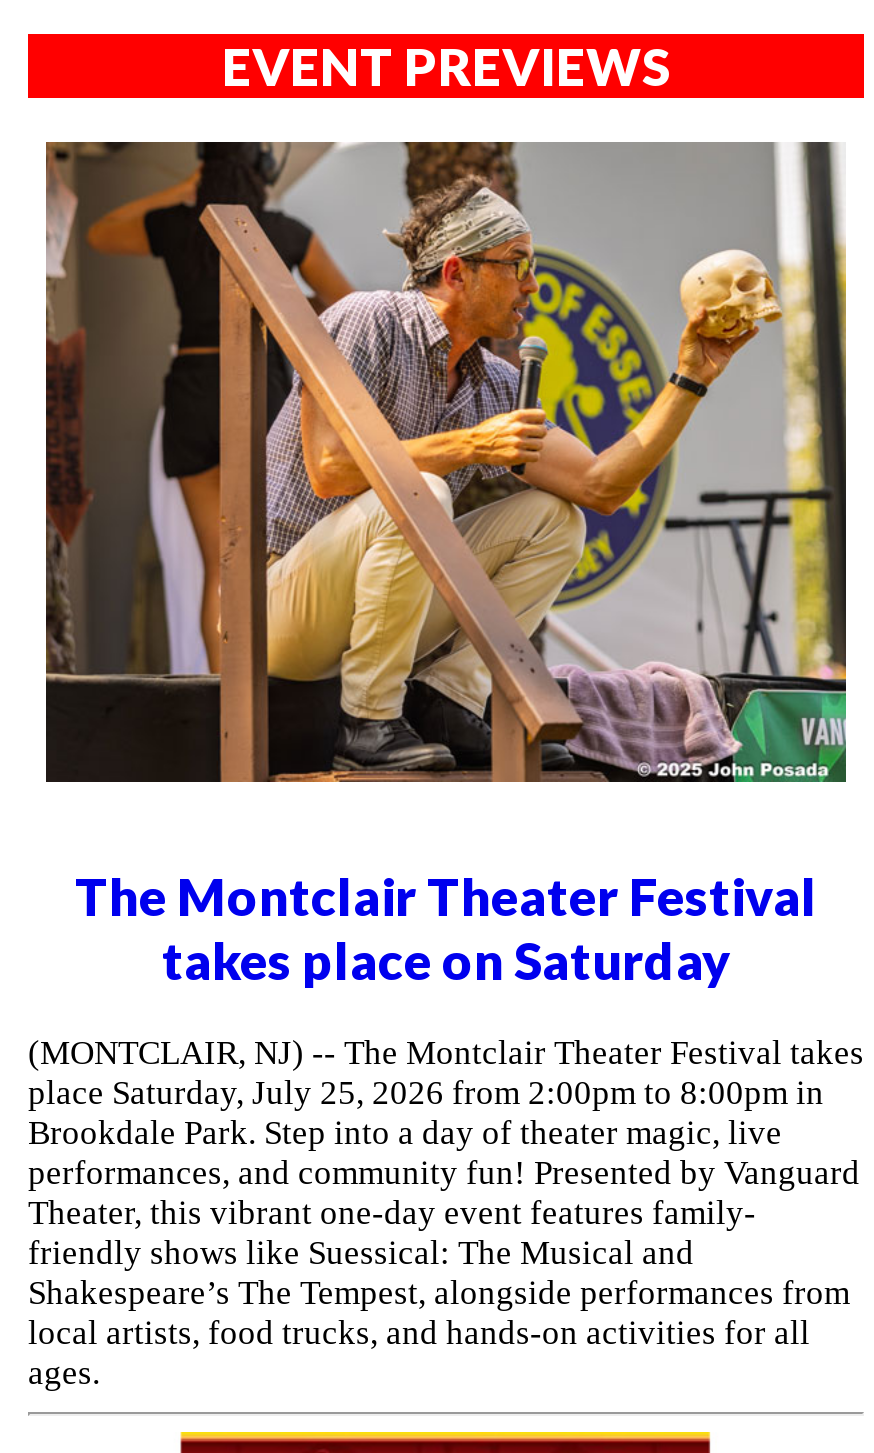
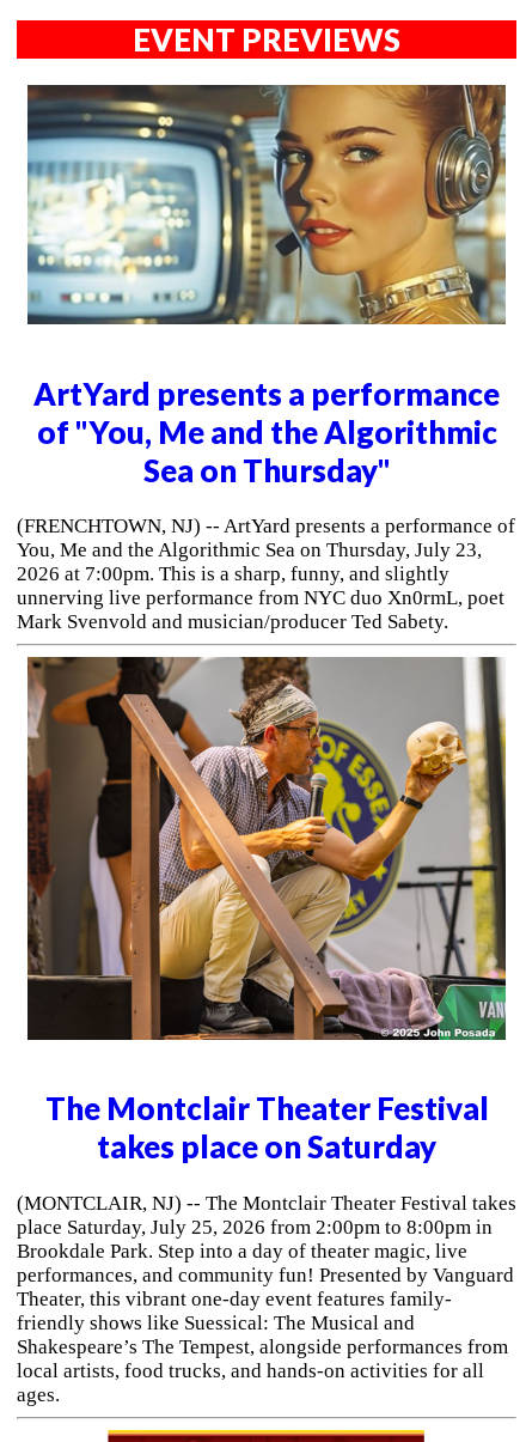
+ ArtYard presents a performance
+ of "You, Me and the Algorithmic
+ Sea on Thursday"
+ (FRENCHTOWN, NJ) -- ArtYard presents a performance of
+ You, Me and the Algorithmic Sea on Thursday, July 23,
+ 2026 at 7:00pm. This is a sharp, funny, and slightly
+ unnerving live performance from NYC duo Xn0rmL, poet
+ Mark Svenvold and musician/producer Ted Sabety.

+ [image]
